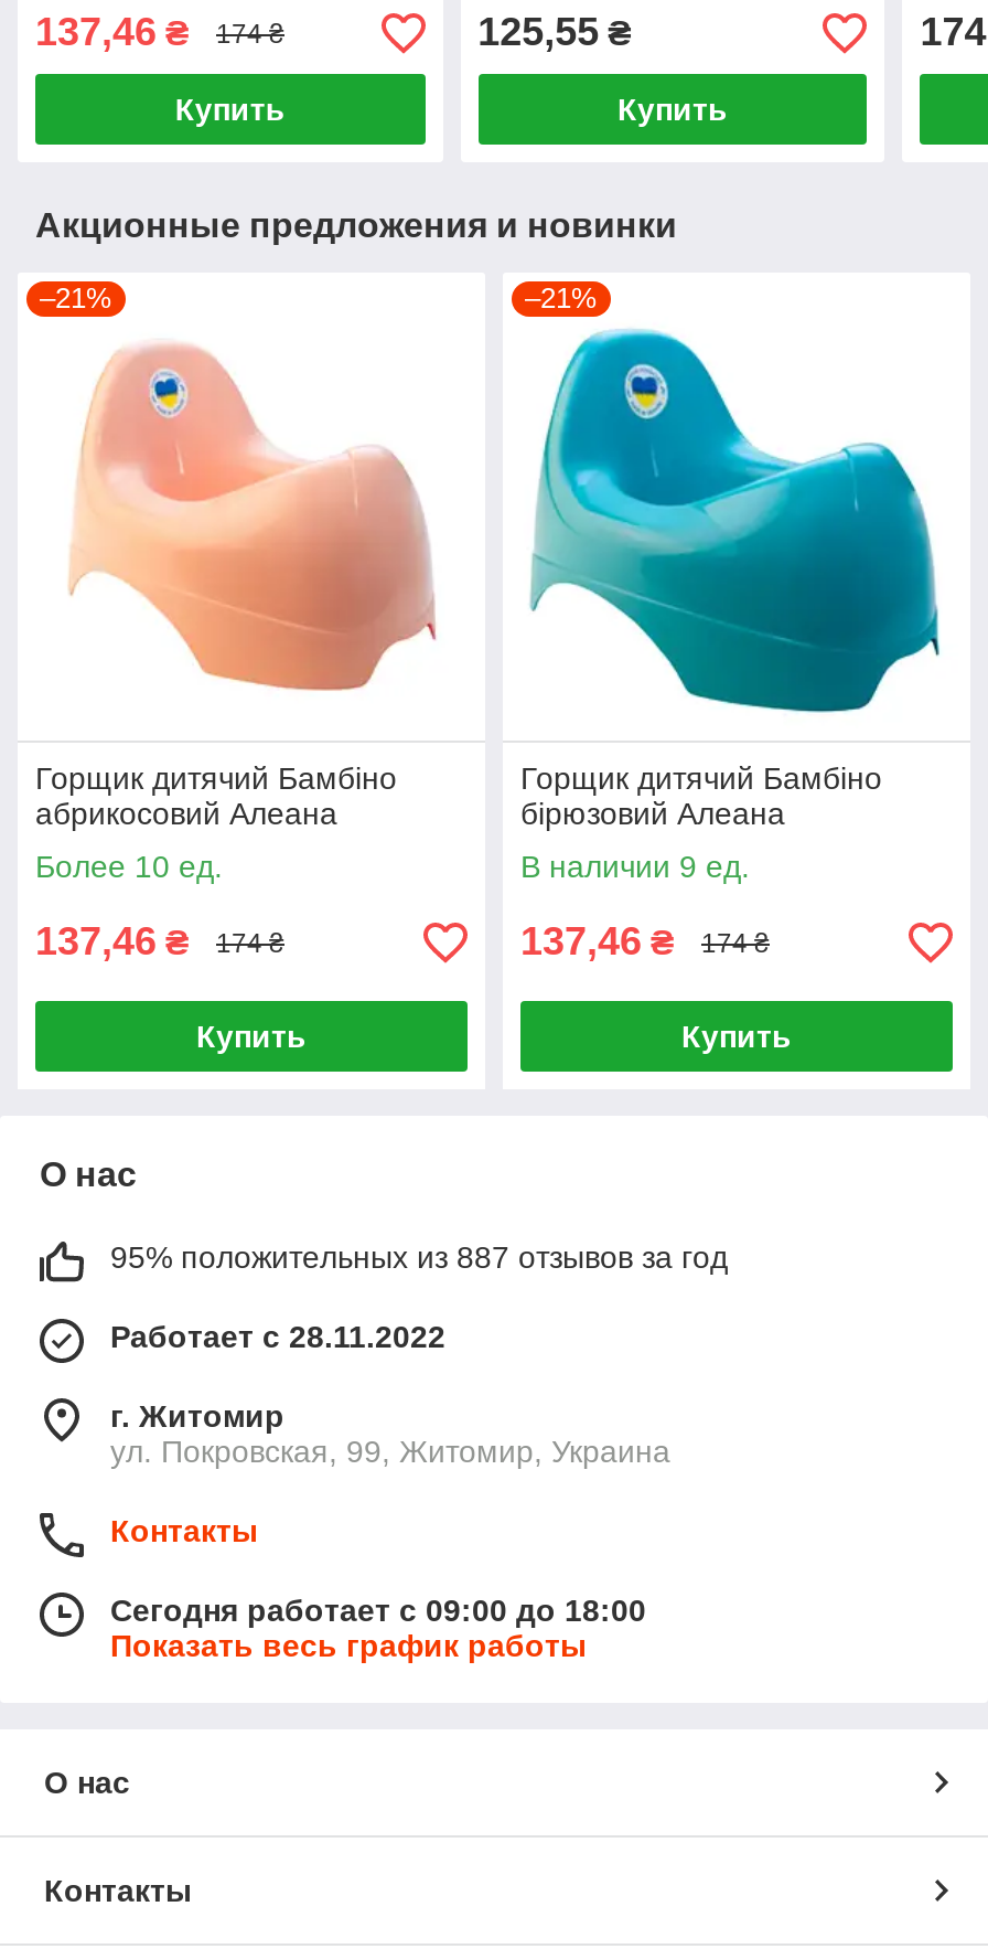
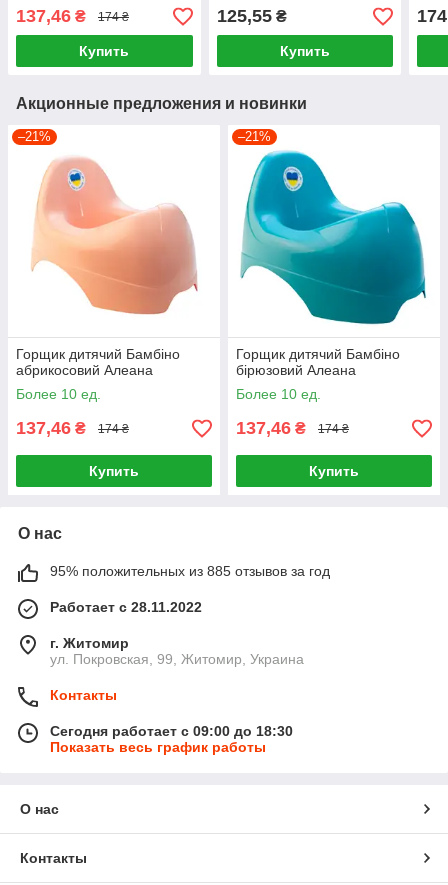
- В наличии 9 ед.
+ Более 10 ед.

- 95% положительных из 887 отзывов за год
+ 95% положительных из 885 отзывов за год

- Сегодня работает с 09:00 до 18:00
+ Сегодня работает с 09:00 до 18:30
